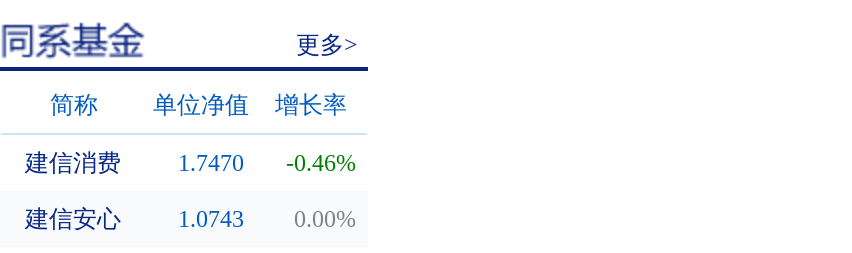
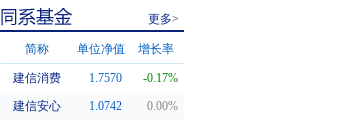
- 1.7470
+ 1.7570

- -0.46%
+ -0.17%

- 1.0743 0.00%
+ 1.0742 0.00%
